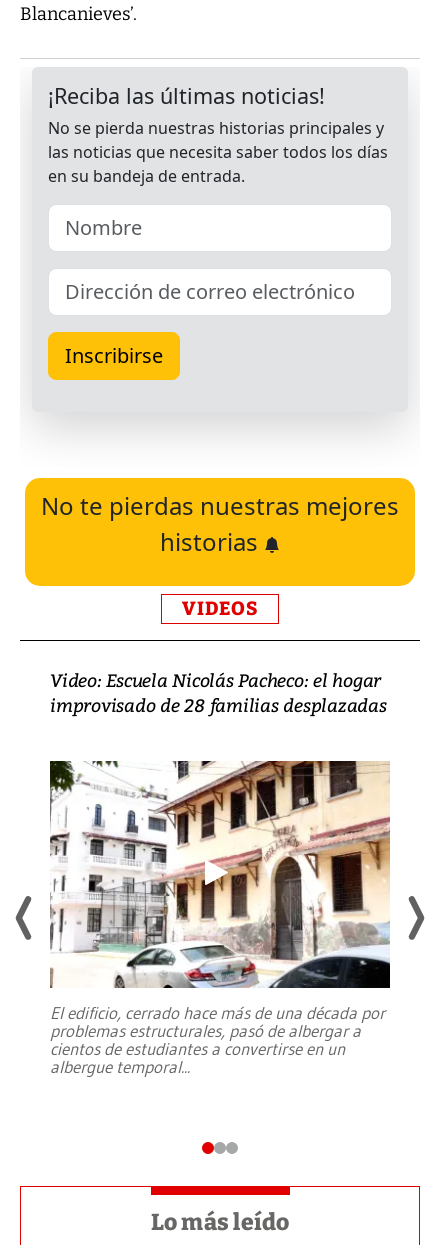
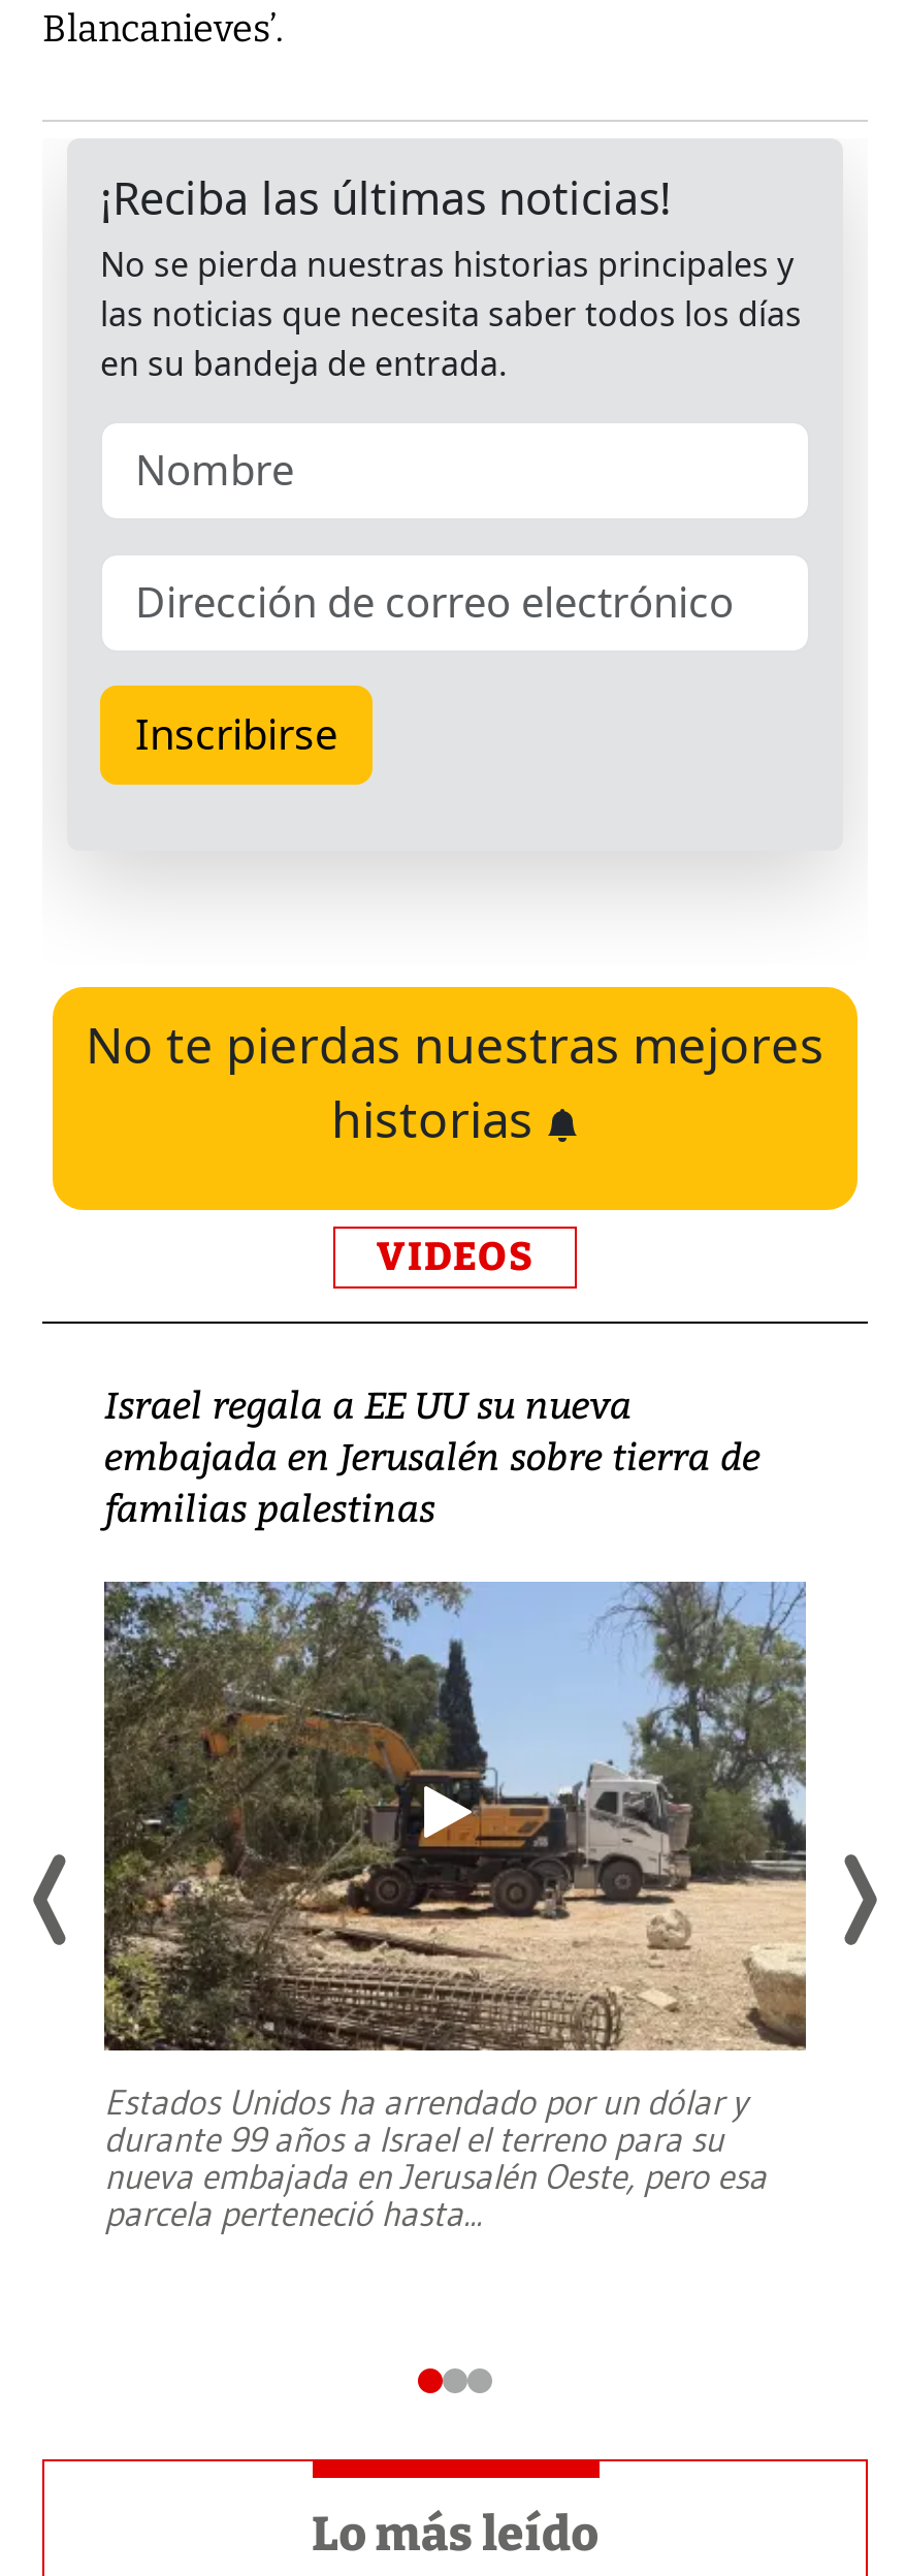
- Video: Escuela Nicolás Pacheco: el hogar
- improvisado de 28 familias desplazadas
+ Israel regala a EE UU su nueva
+ embajada en Jerusalén sobre tierra de
+ familias palestinas

- [image]
- El edificio, cerrado hace más de una década por
- problemas estructurales, pasó de albergar a
- cientos de estudiantes a convertirse en un
- albergue temporal...
+ [image]
+ Estados Unidos ha arrendado por un dólar y
+ durante 99 años a Israel el terreno para su
+ nueva embajada en Jerusalén Oeste, pero esa
+ parcela perteneció hasta...
